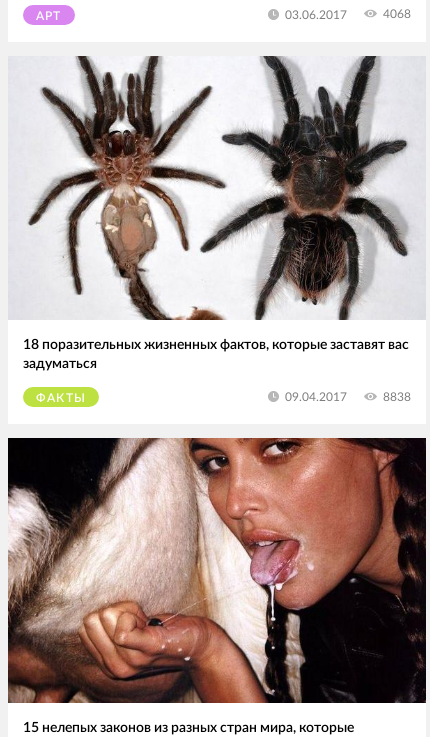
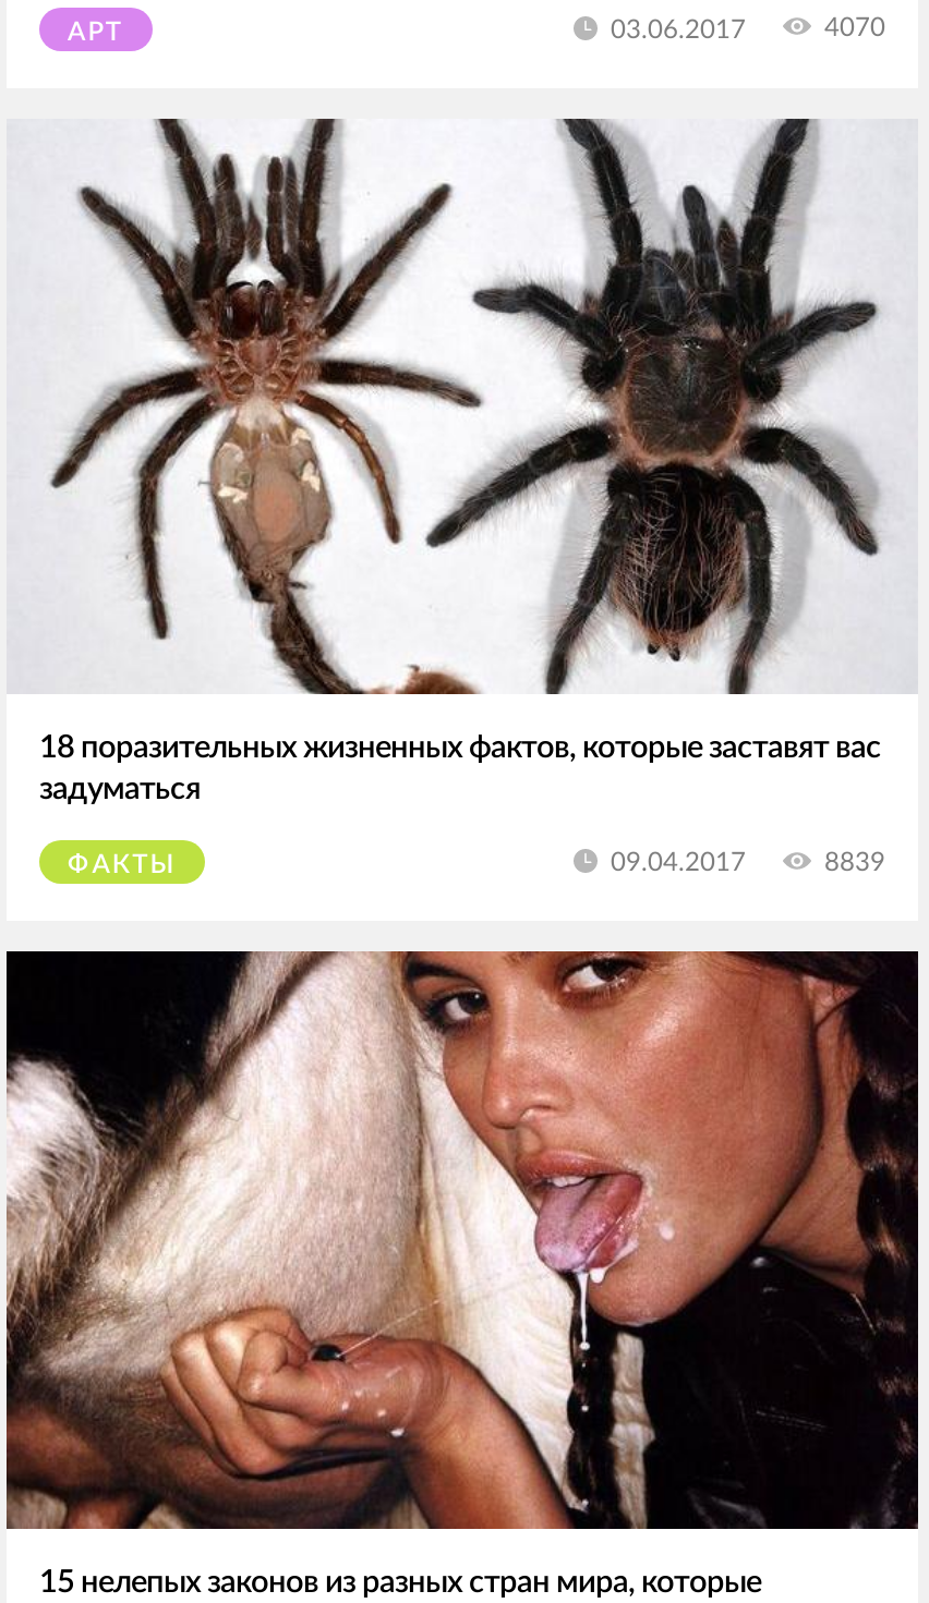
- 4068
+ 4070

- 8838
+ 8839
